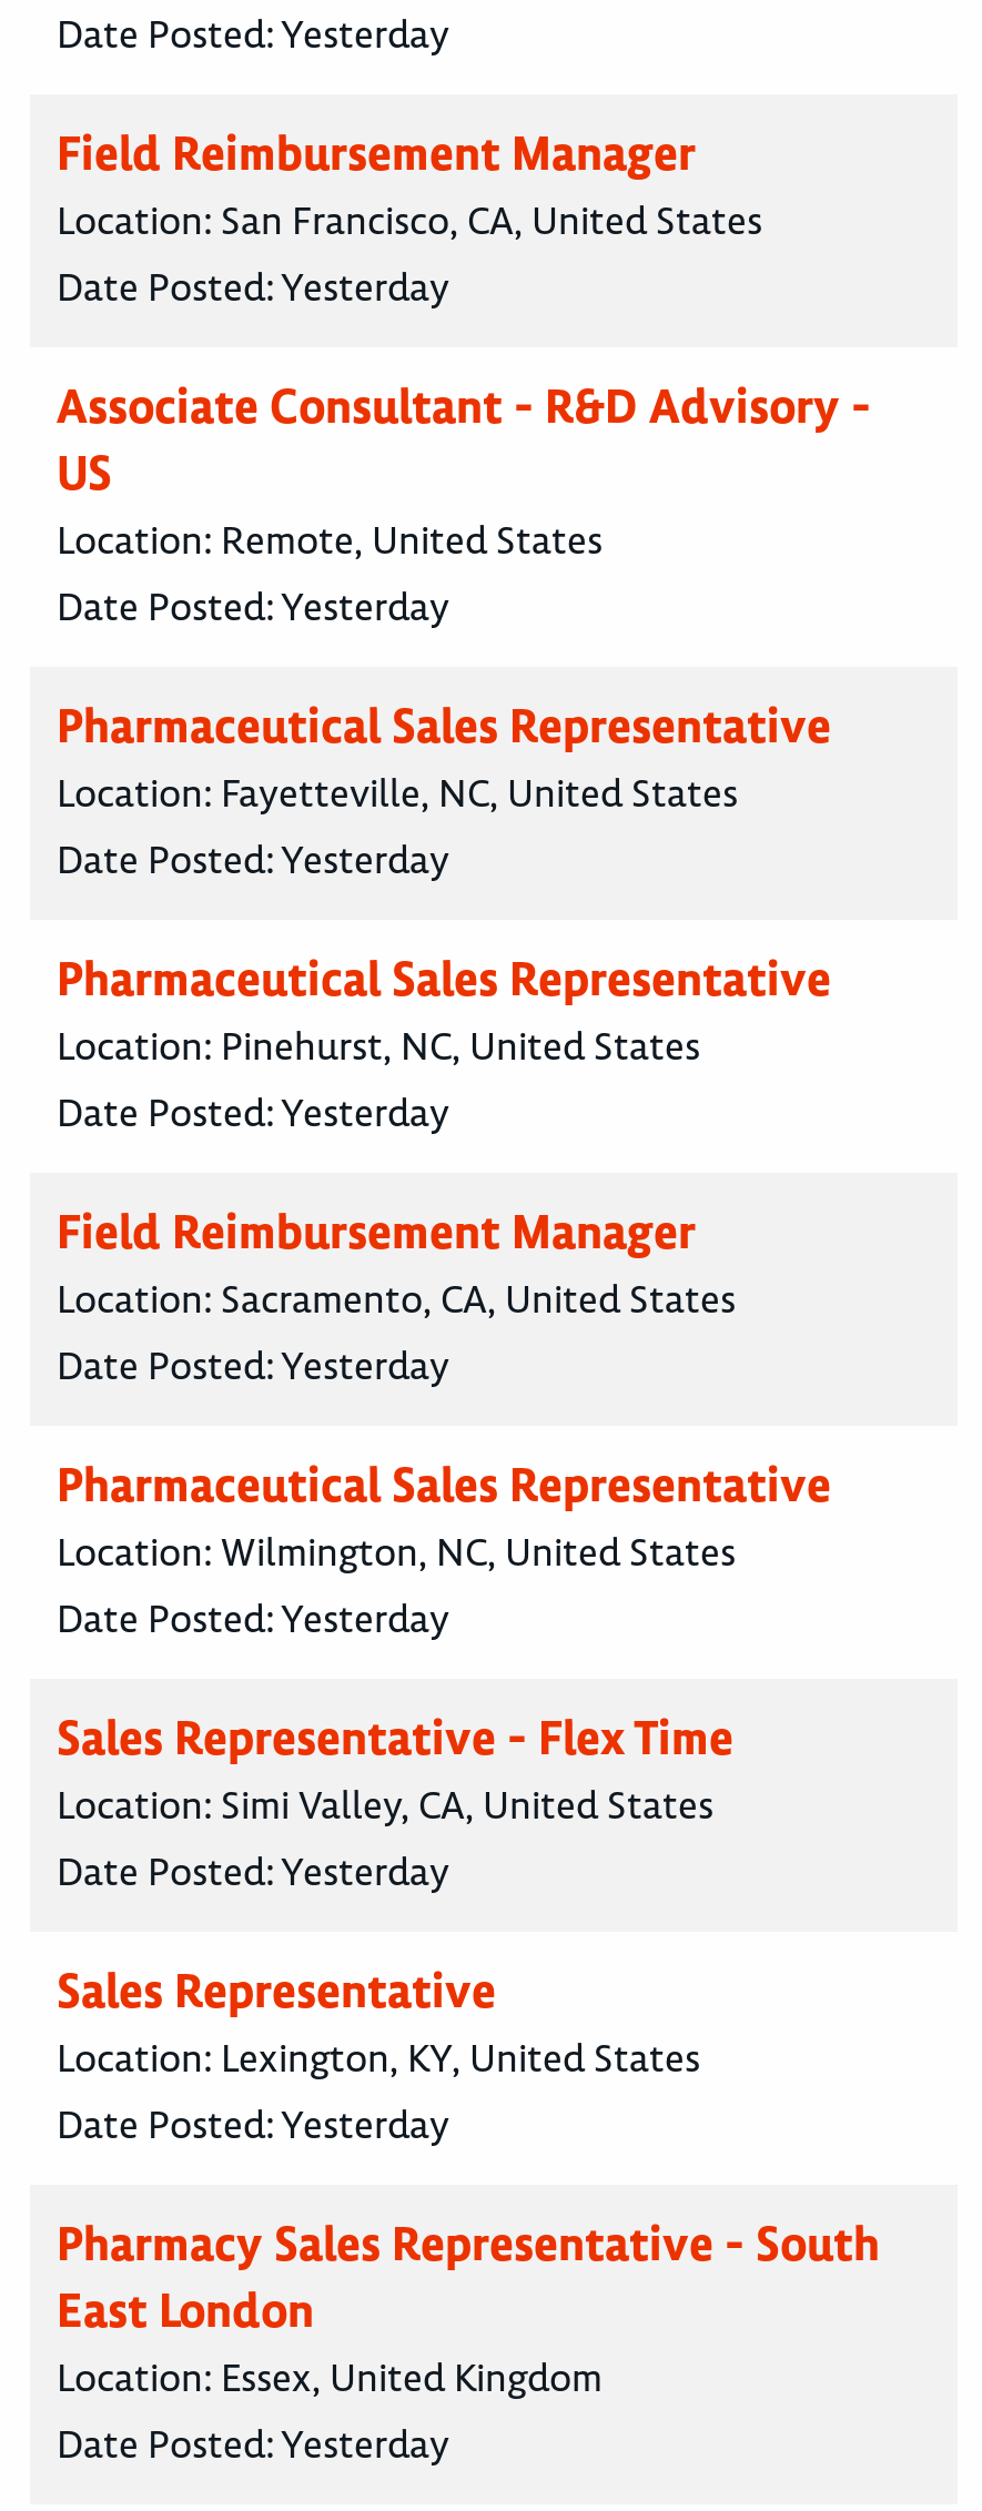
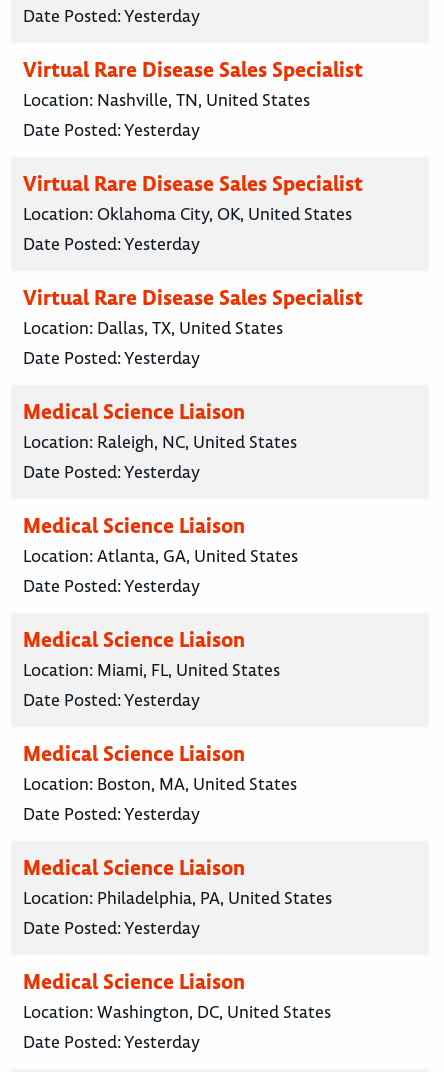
- Field Reimbursement Manager
- Location: San Francisco, CA, United States
+ Virtual Rare Disease Sales Specialist
+ Location: Nashville, TN, United States

- Associate Consultant - R&D Advisory -
- US
- Location: Remote, United States
+ Virtual Rare Disease Sales Specialist
+ Location: Oklahoma City, OK, United States

- Pharmaceutical Sales Representative
- Location: Fayetteville, NC, United States
+ Virtual Rare Disease Sales Specialist
+ Location: Dallas, TX, United States

- Pharmaceutical Sales Representative
- Location: Pinehurst, NC, United States
+ Medical Science Liaison
+ Location: Raleigh, NC, United States

- Field Reimbursement Manager
- Location: Sacramento, CA, United States
+ Medical Science Liaison
+ Location: Atlanta, GA, United States

- Pharmaceutical Sales Representative
- Location: Wilmington, NC, United States
+ Medical Science Liaison
+ Location: Miami, FL, United States

- Sales Representative - Flex Time
- Location: Simi Valley, CA, United States
+ Medical Science Liaison
+ Location: Boston, MA, United States

- Sales Representative
- Location: Lexington, KY, United States
+ Medical Science Liaison
+ Location: Philadelphia, PA, United States

- Pharmacy Sales Representative - South
- East London
- Location: Essex, United Kingdom
+ Medical Science Liaison
+ Location: Washington, DC, United States
